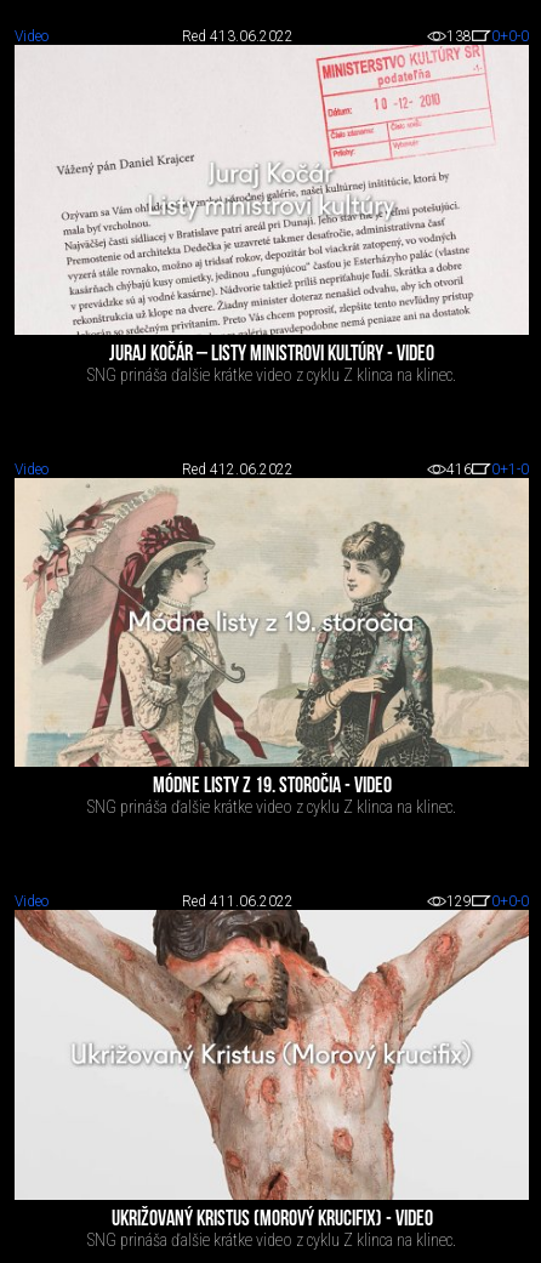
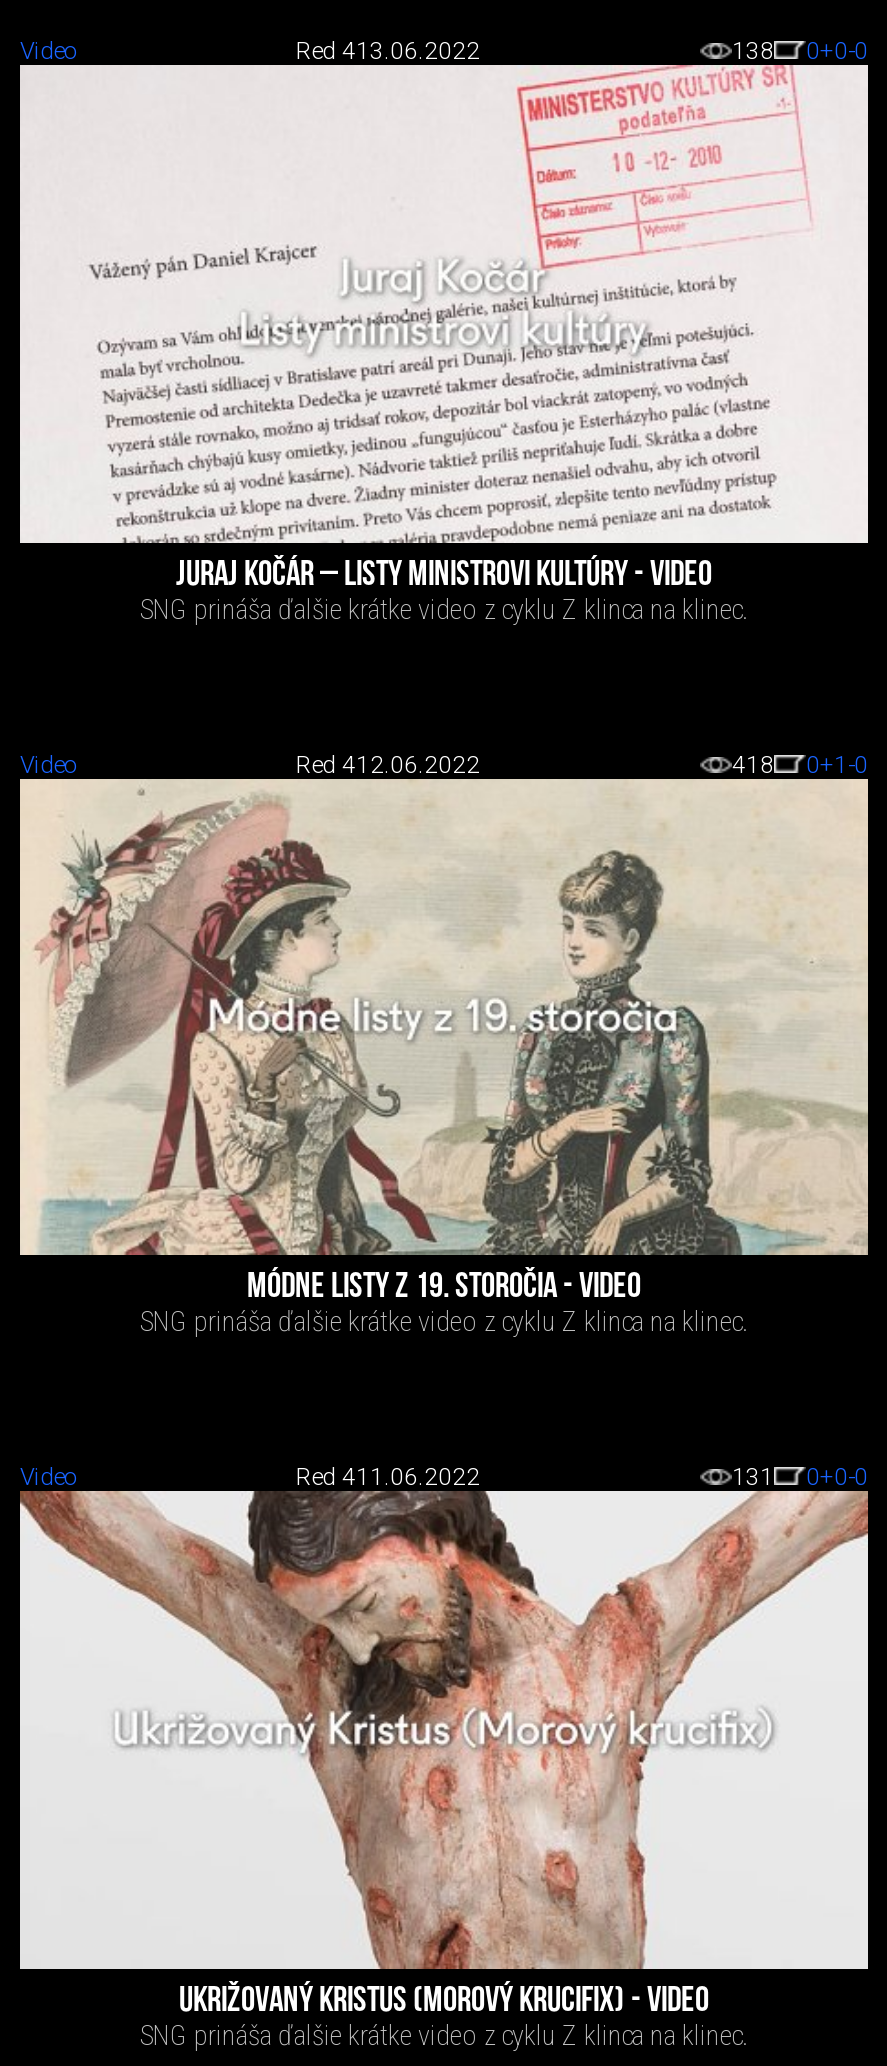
- 416
+ 418

- 129 0+0-0
+ 131 0+0-0
